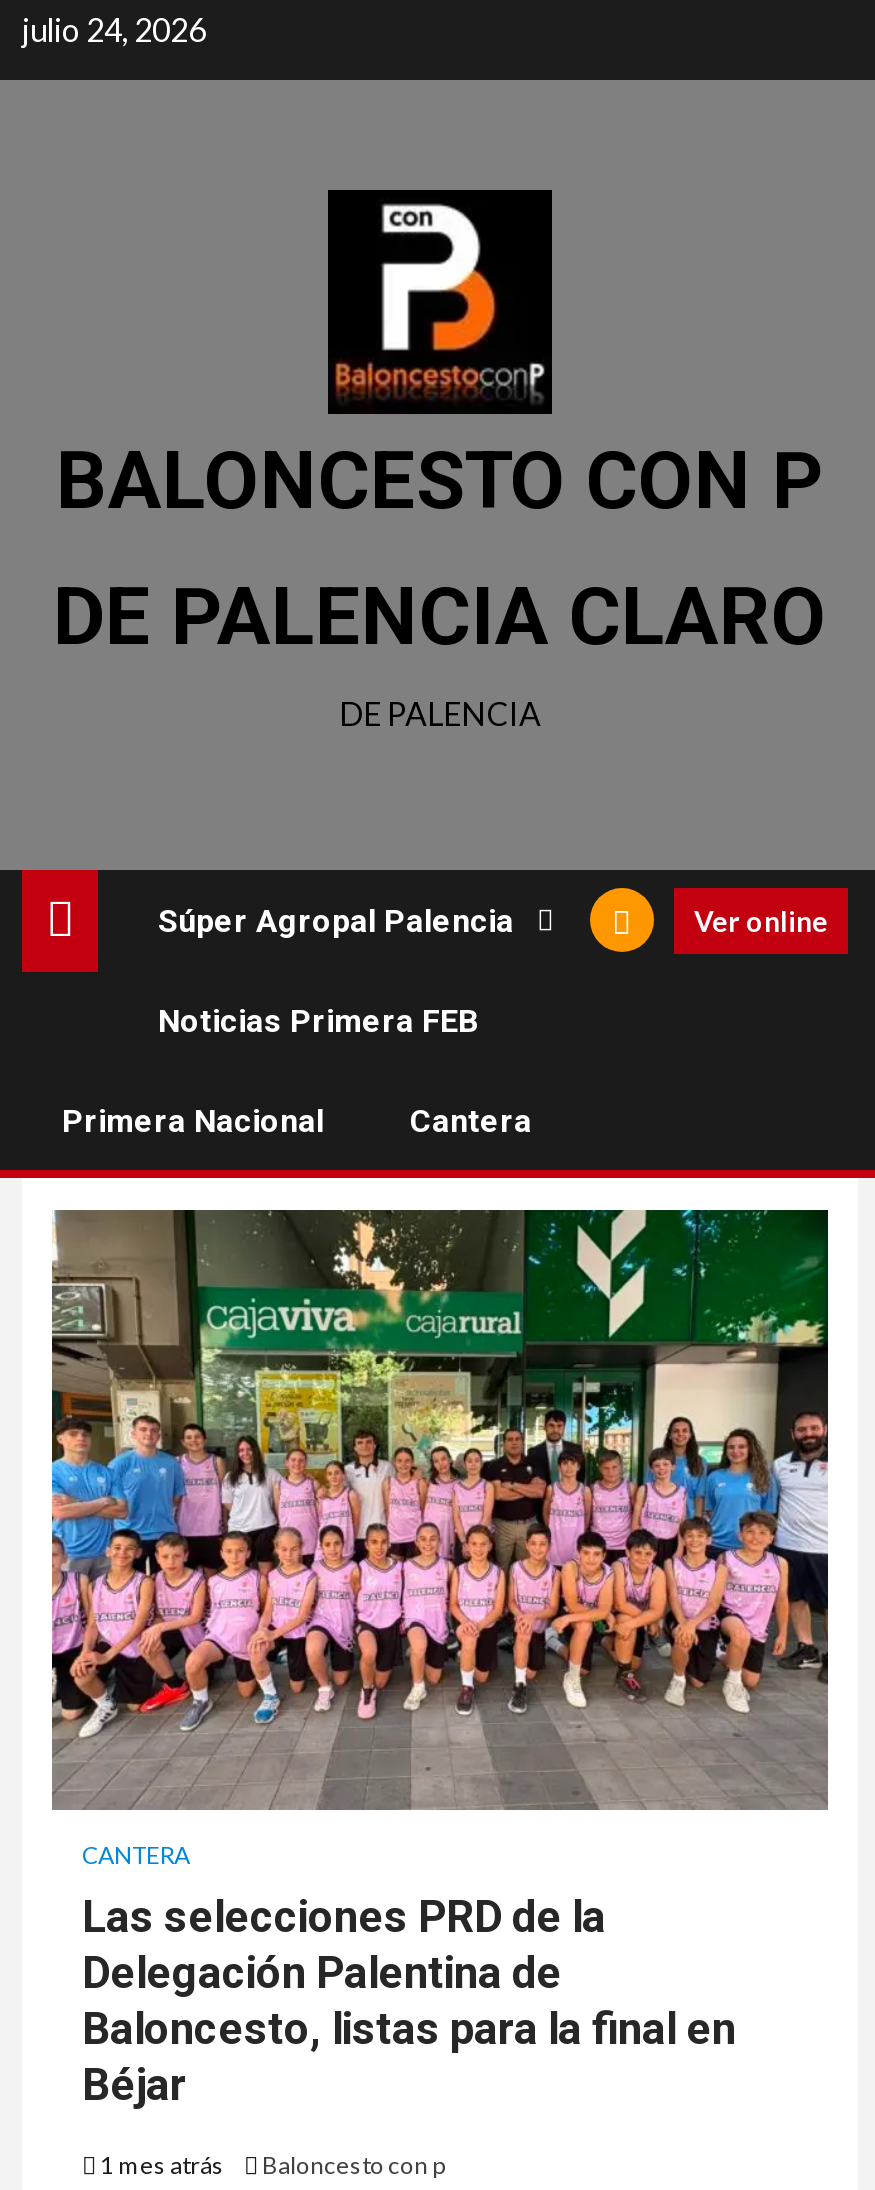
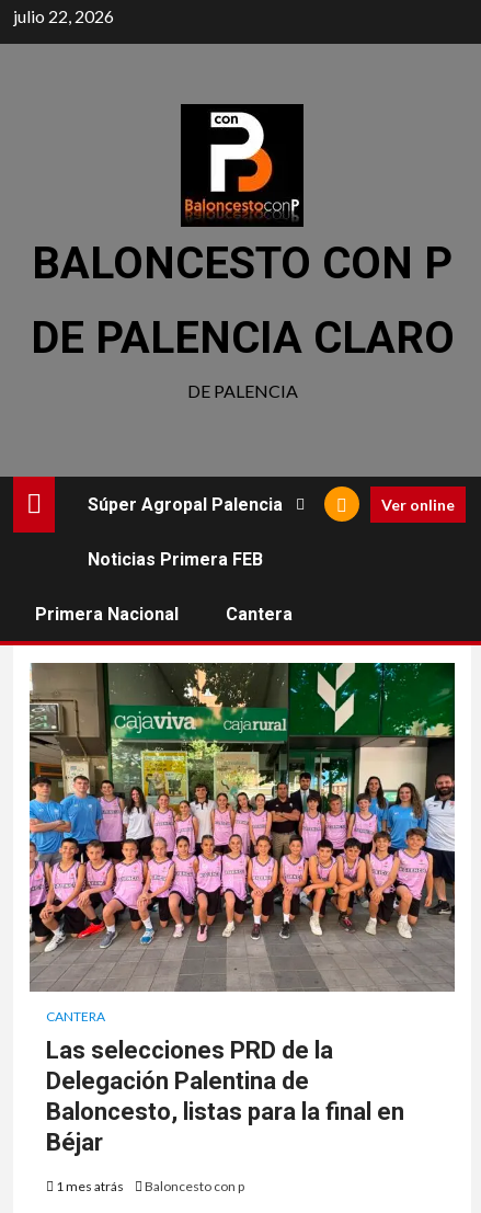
- julio 24, 2026
+ julio 22, 2026
